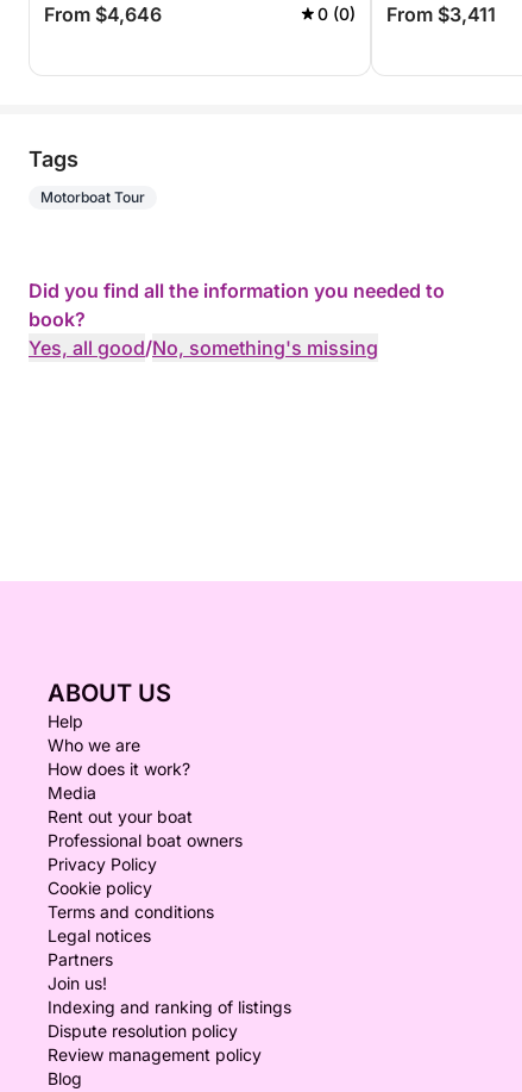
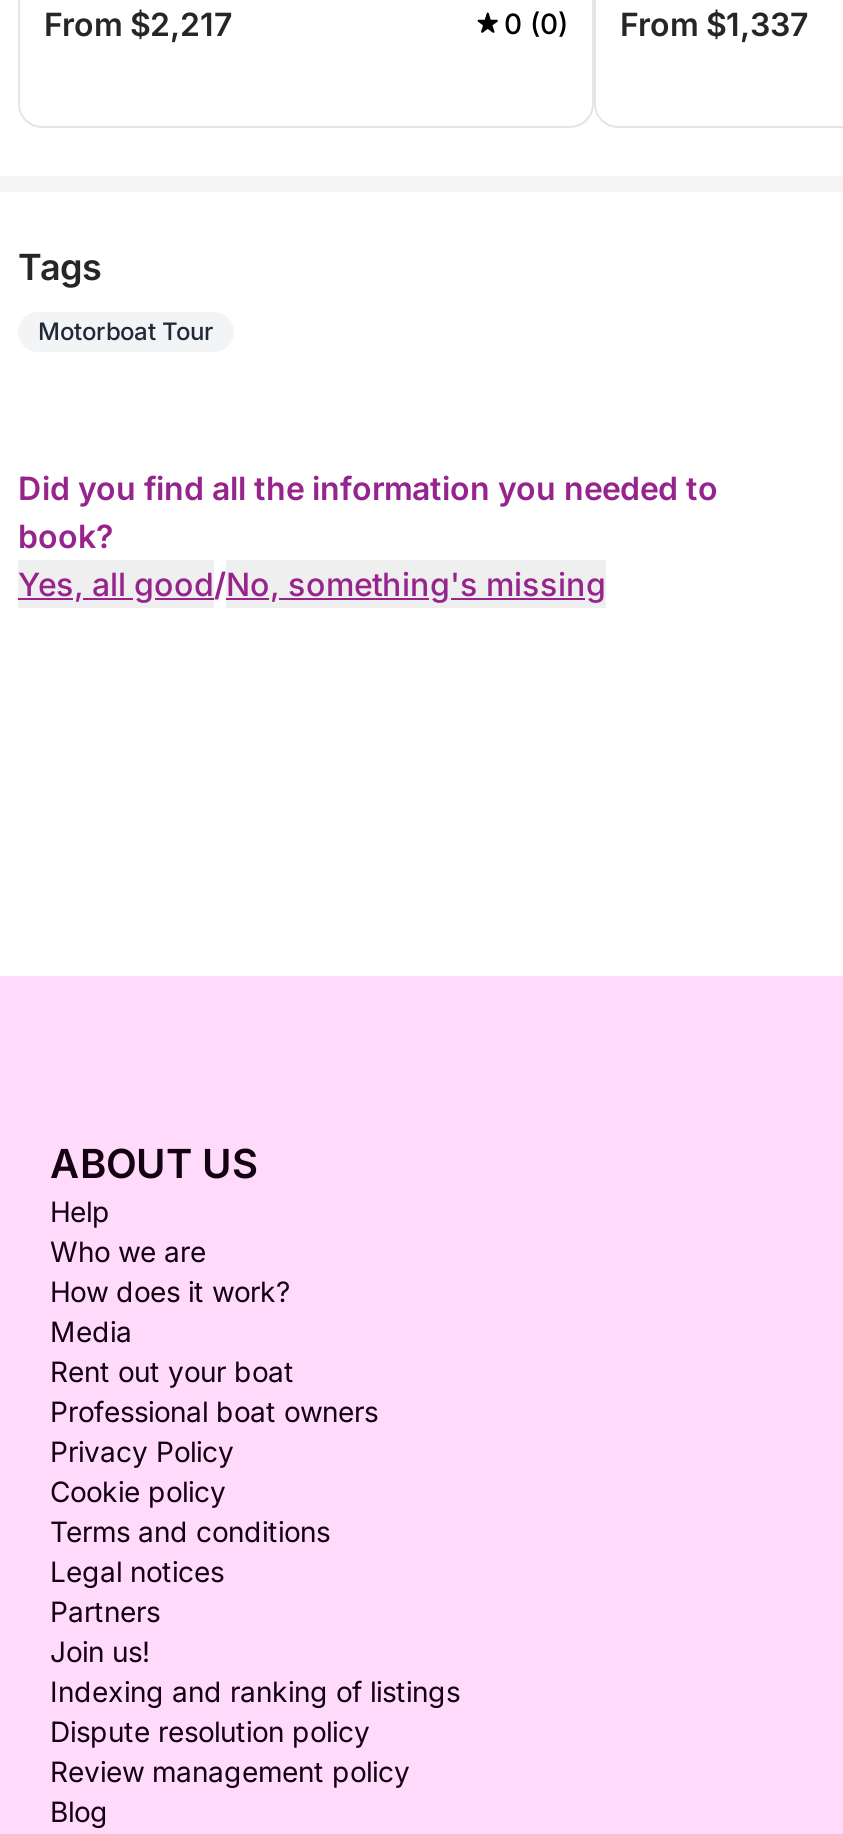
- From $4,646
+ From $2,217

- 0 (0) From $3,411
+ 0 (0) From $1,337
